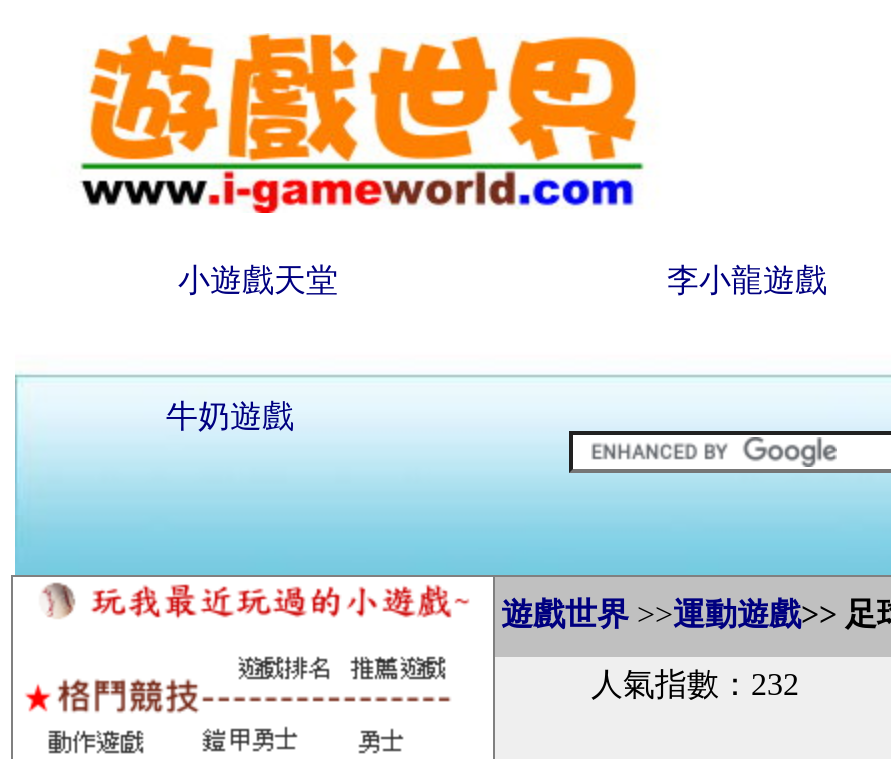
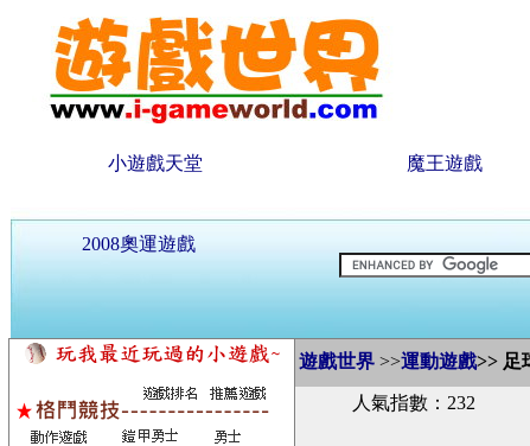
- 李小龍遊戲
+ 魔王遊戲

- 牛奶遊戲
+ 2008奧運遊戲
